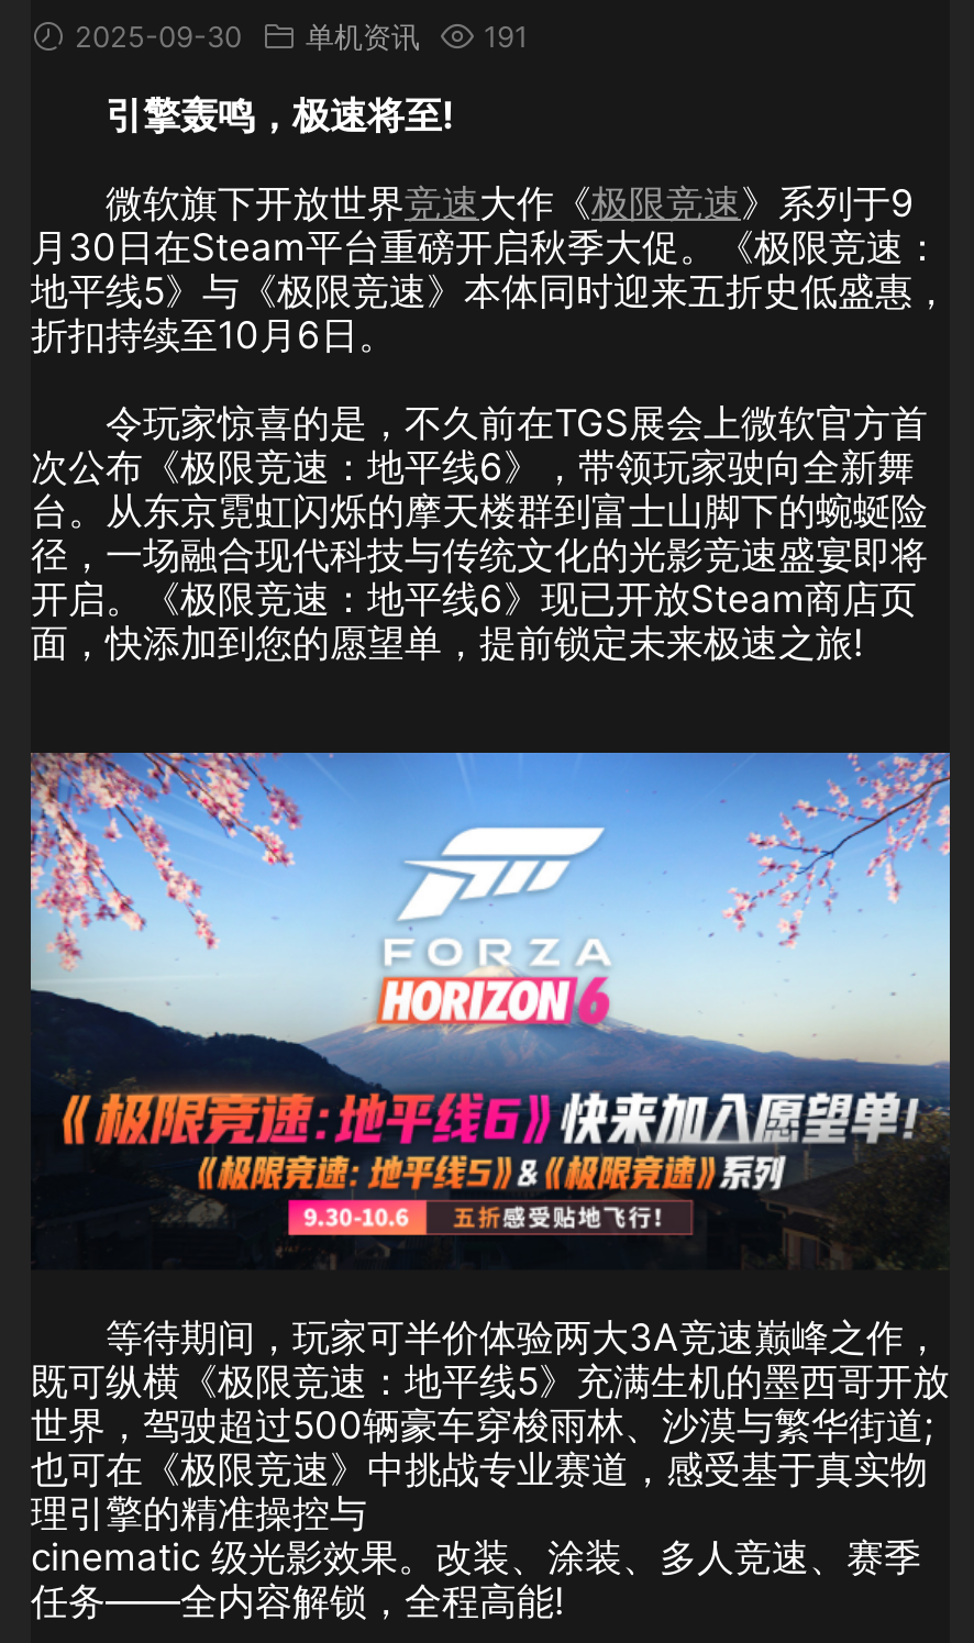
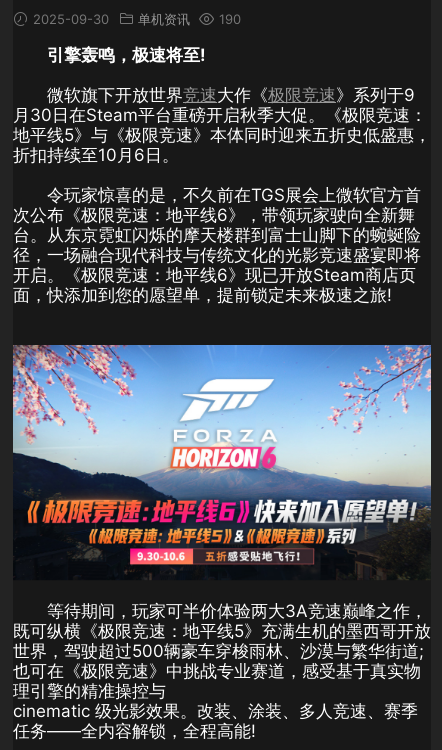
- 2025-09-30 单机资讯 191
+ 2025-09-30 单机资讯 190
